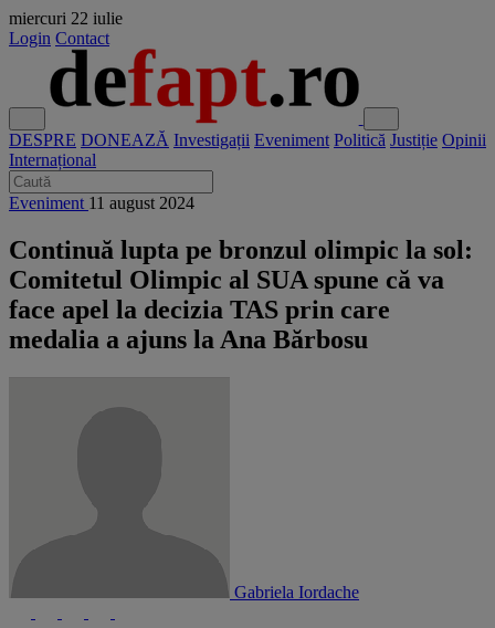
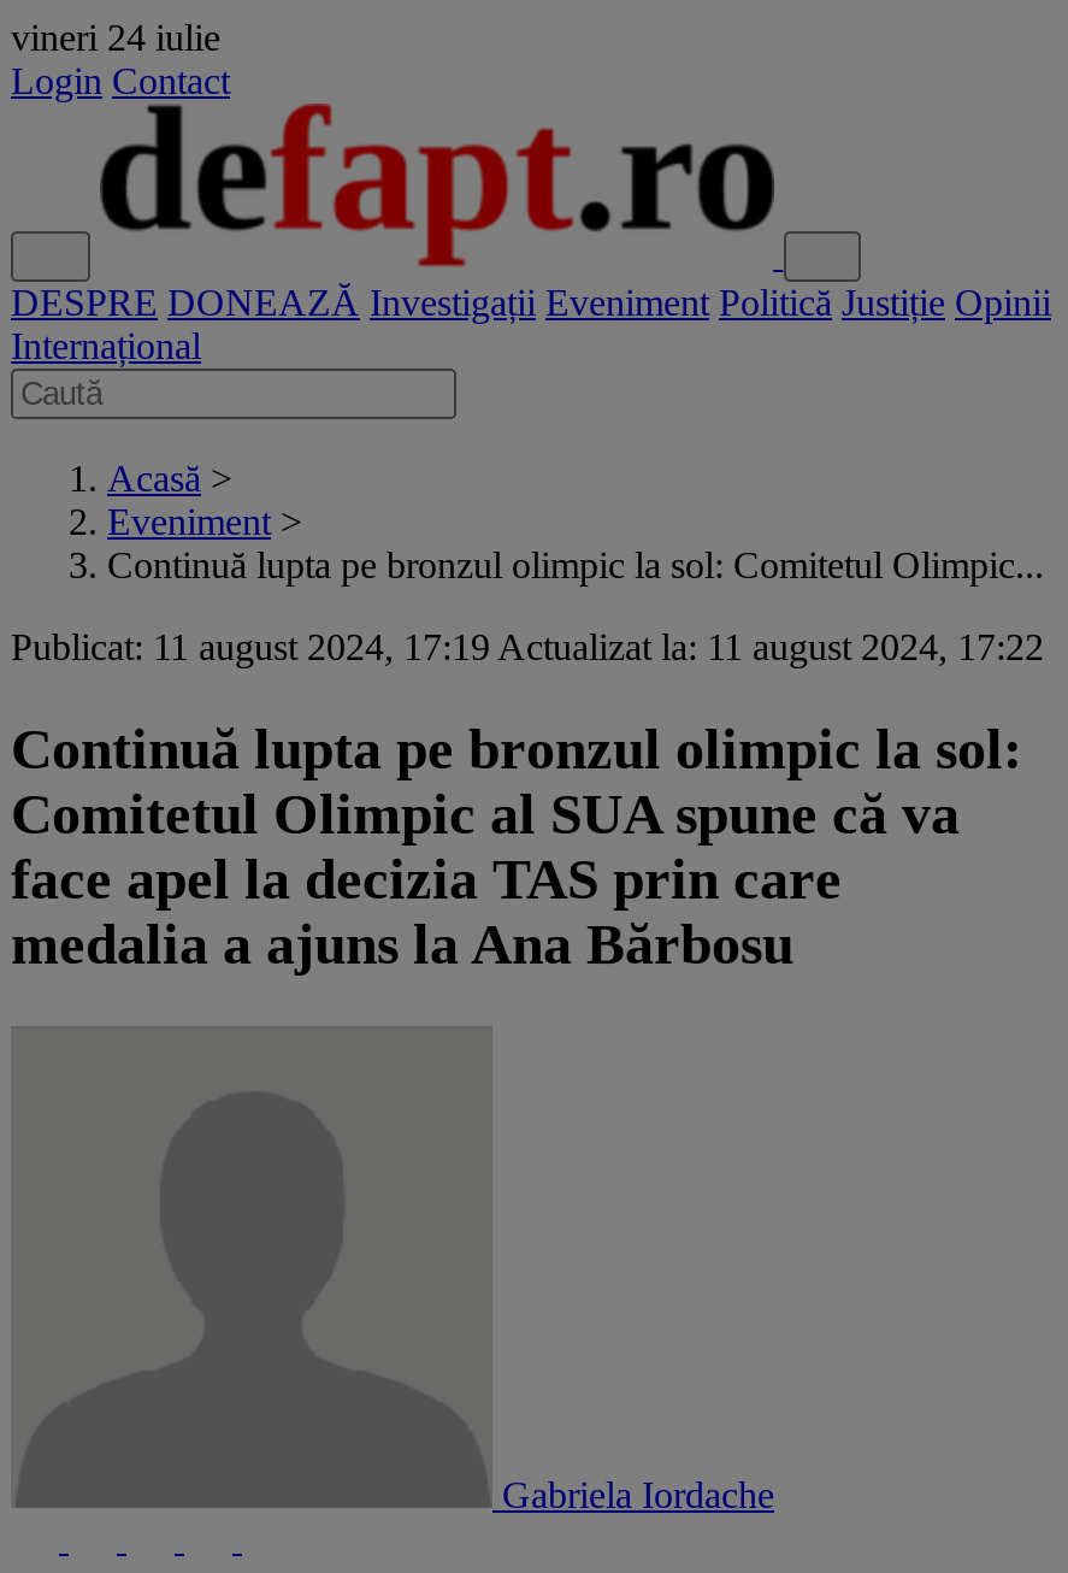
- miercuri 22 iulie
+ vineri 24 iulie

- Eveniment11 august 2024
+ Acasă >
+ Eveniment >
+ Continuă lupta pe bronzul olimpic la sol: Comitetul Olimpic...
+ Publicat: 11 august 2024, 17:19 Actualizat la: 11 august 2024, 17:22
